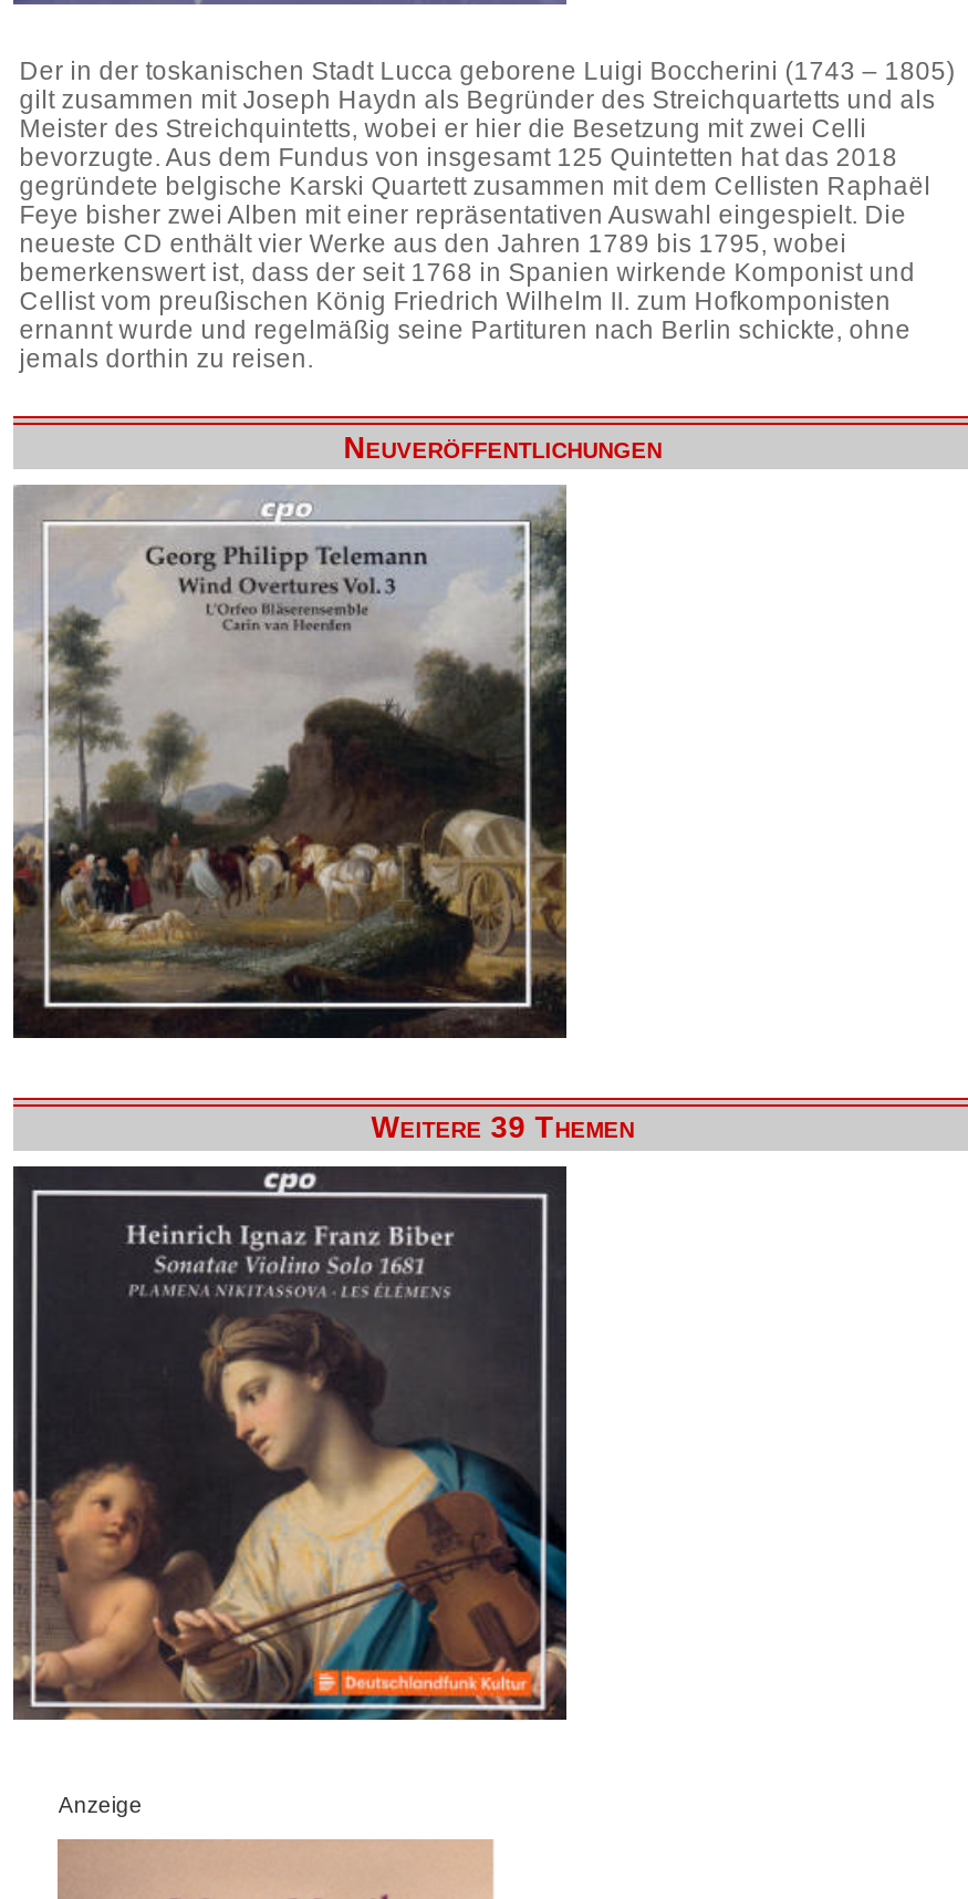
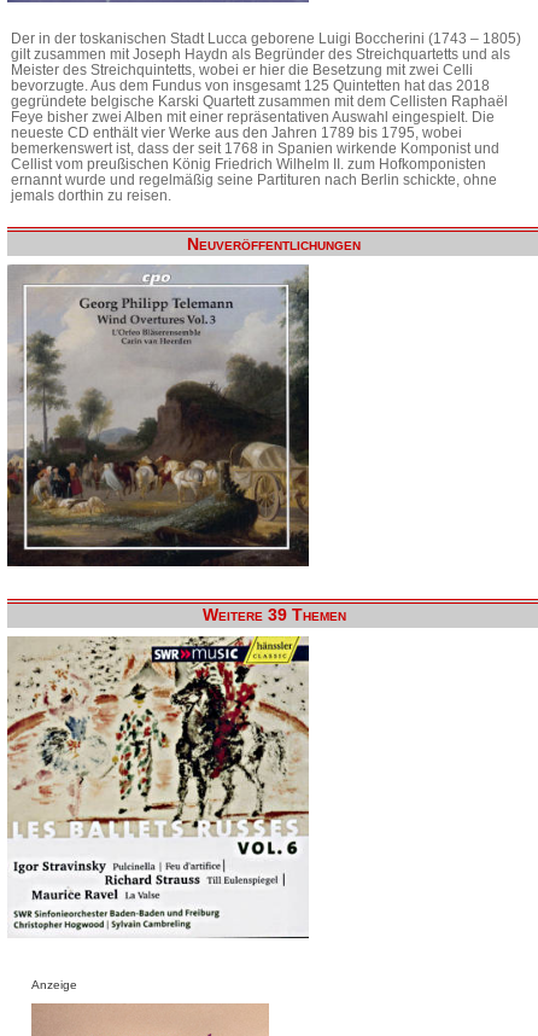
- [image]
+ [image]
